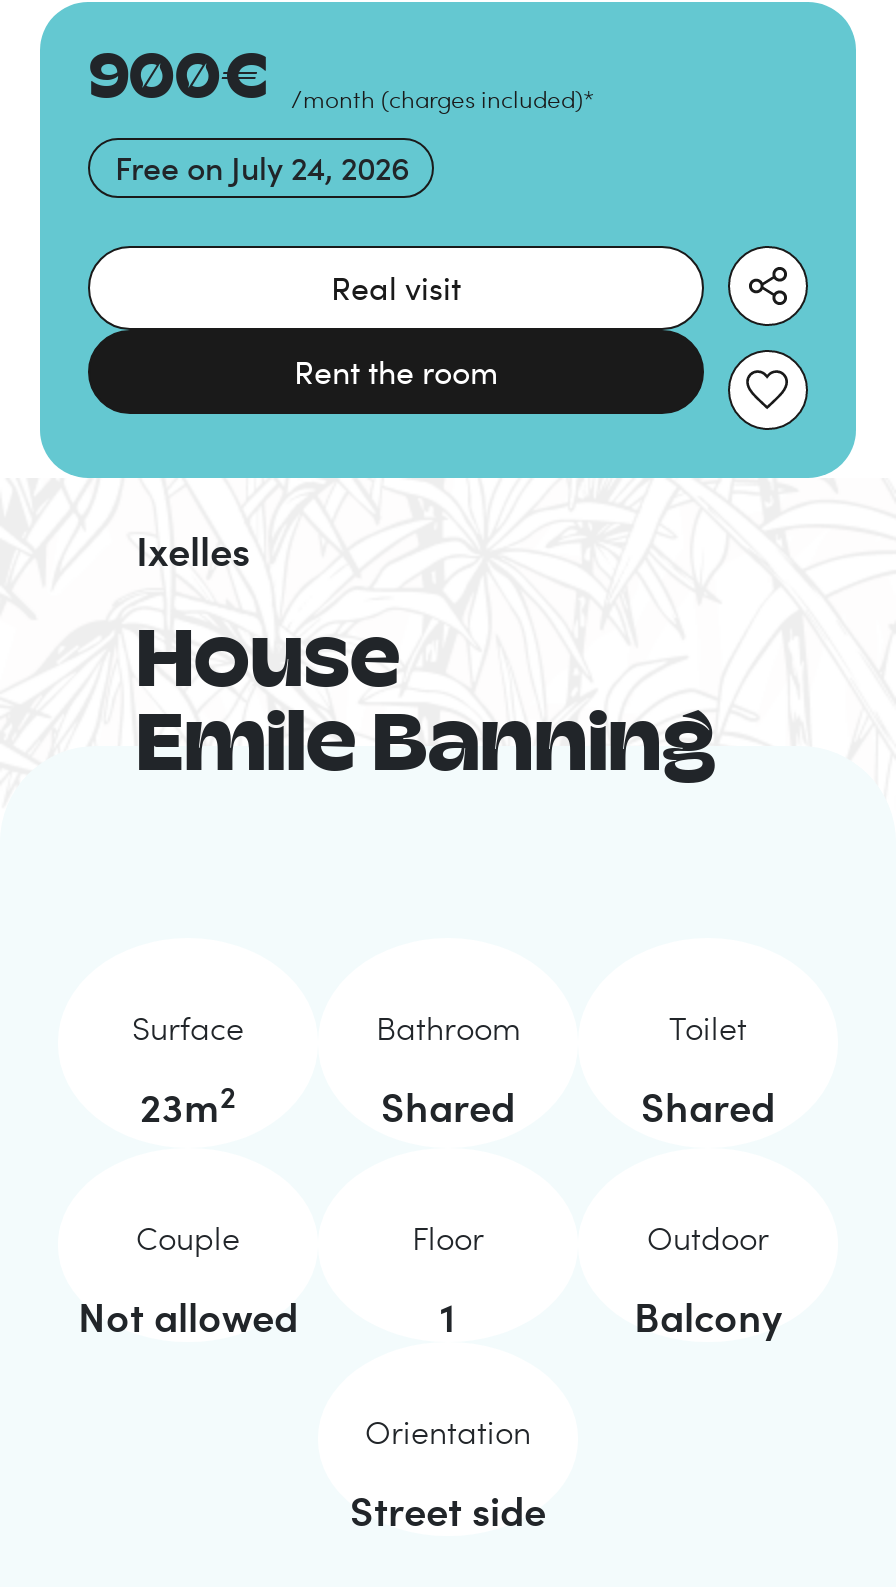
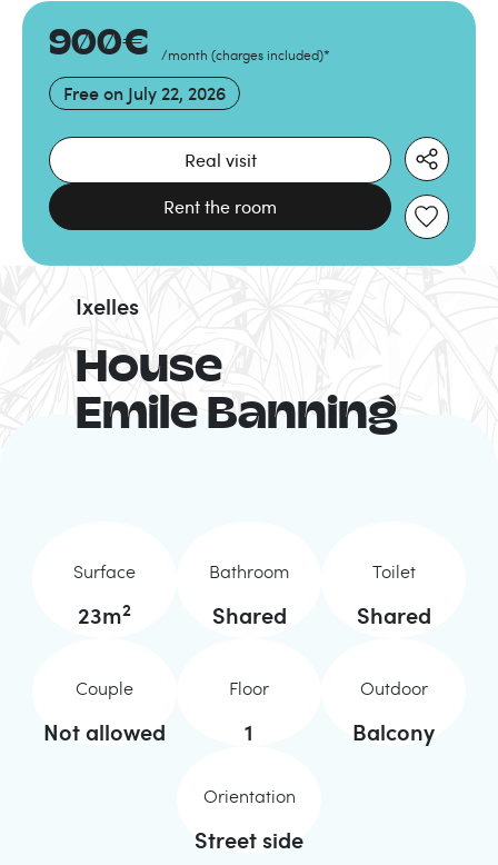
- Free on July 24, 2026
+ Free on July 22, 2026
